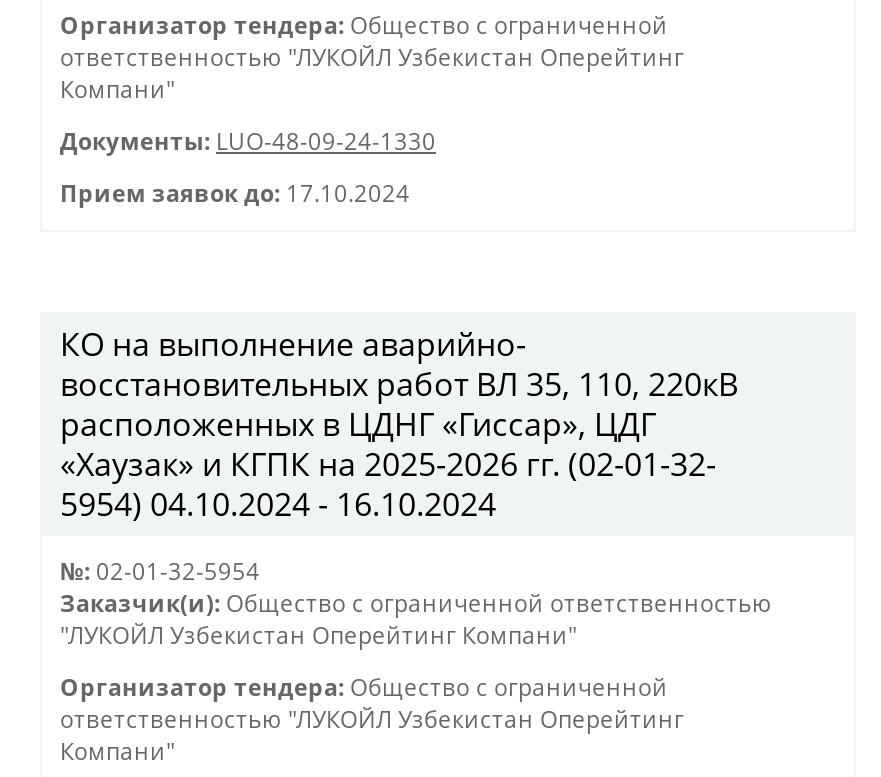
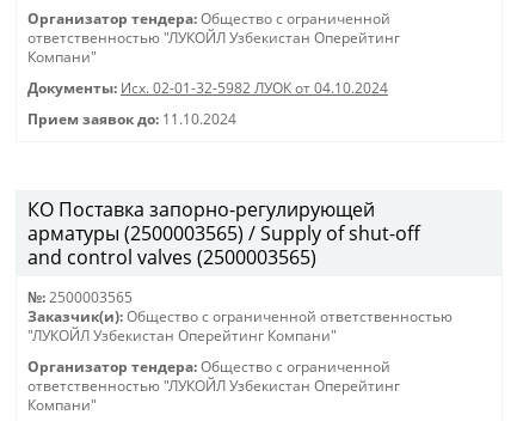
- Документы: LUO-48-09-24-1330
+ Документы: Исх. 02-01-32-5982 ЛУОК от 04.10.2024

- Прием заявок до: 17.10.2024
+ Прием заявок до: 11.10.2024

- КО на выполнение аварийно-
- восстановительных работ ВЛ 35, 110, 220кВ
- расположенных в ЦДНГ «Гиссар», ЦДГ
- «Хаузак» и КГПК на 2025-2026 гг. (02-01-32-
- 5954) 04.10.2024 - 16.10.2024
+ КО Поставка запорно-регулирующей
+ арматуры (2500003565) / Supply of shut-off
+ and control valves (2500003565)

- №: 02-01-32-5954
+ №: 2500003565
